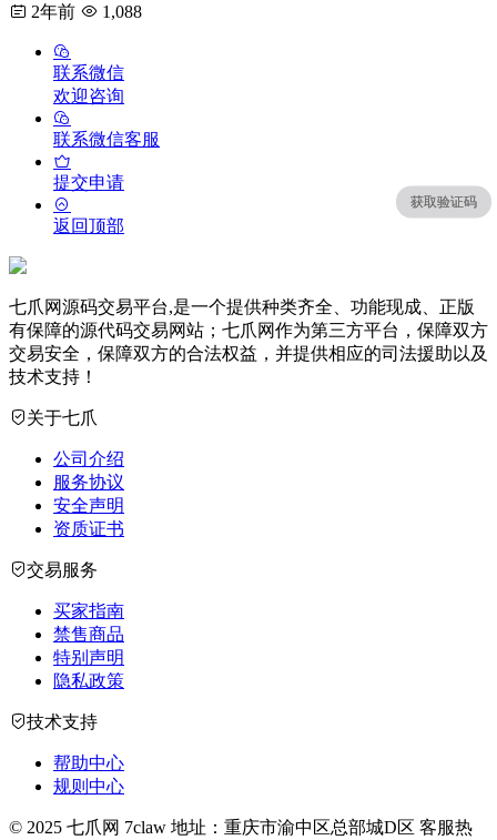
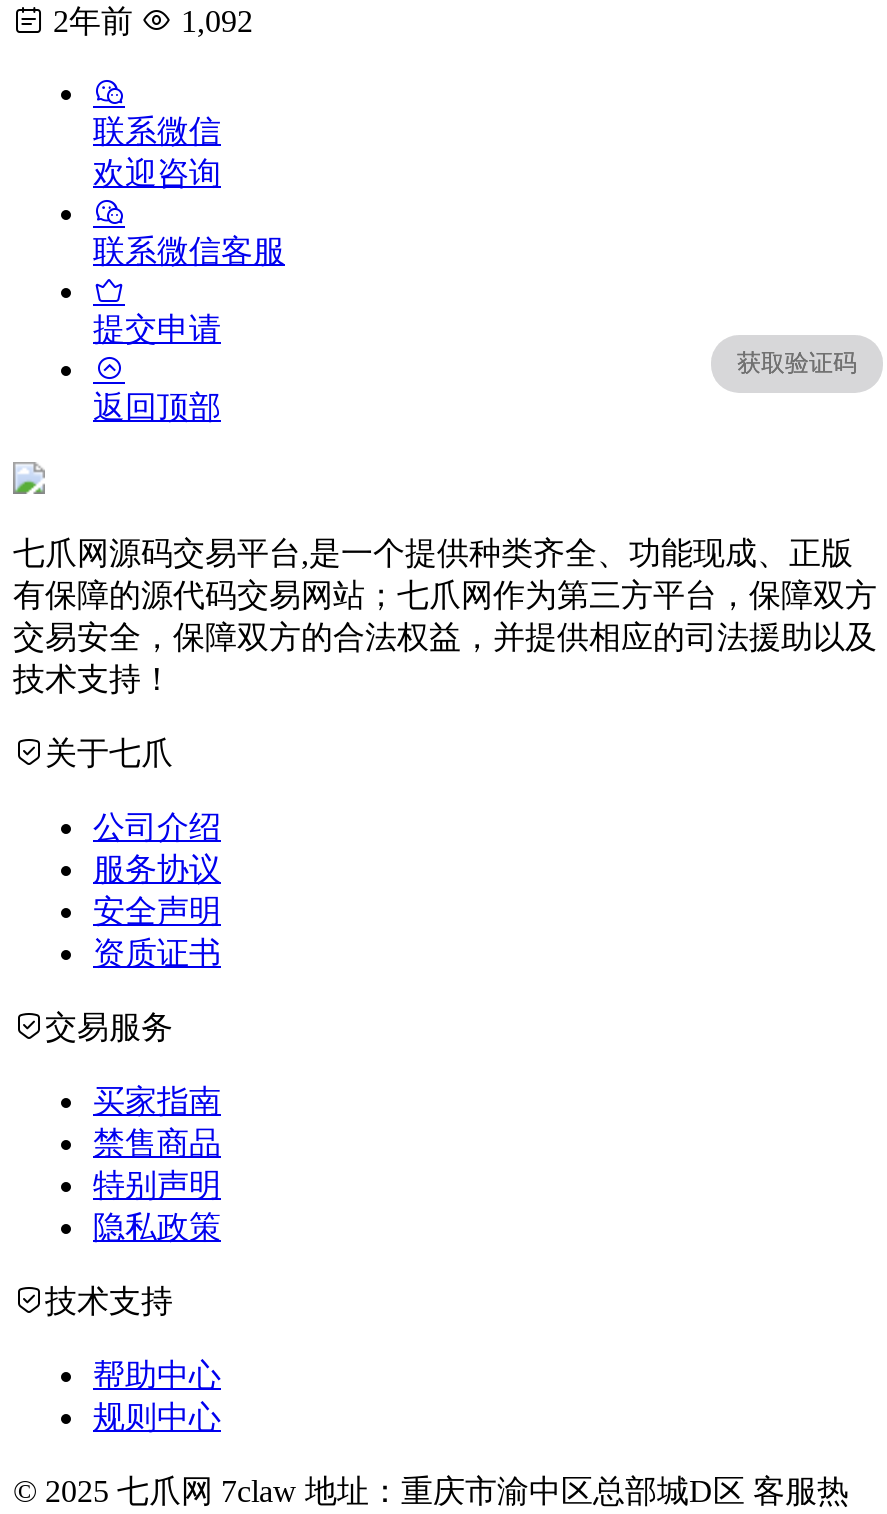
- 2年前 1,088
+ 2年前 1,092
